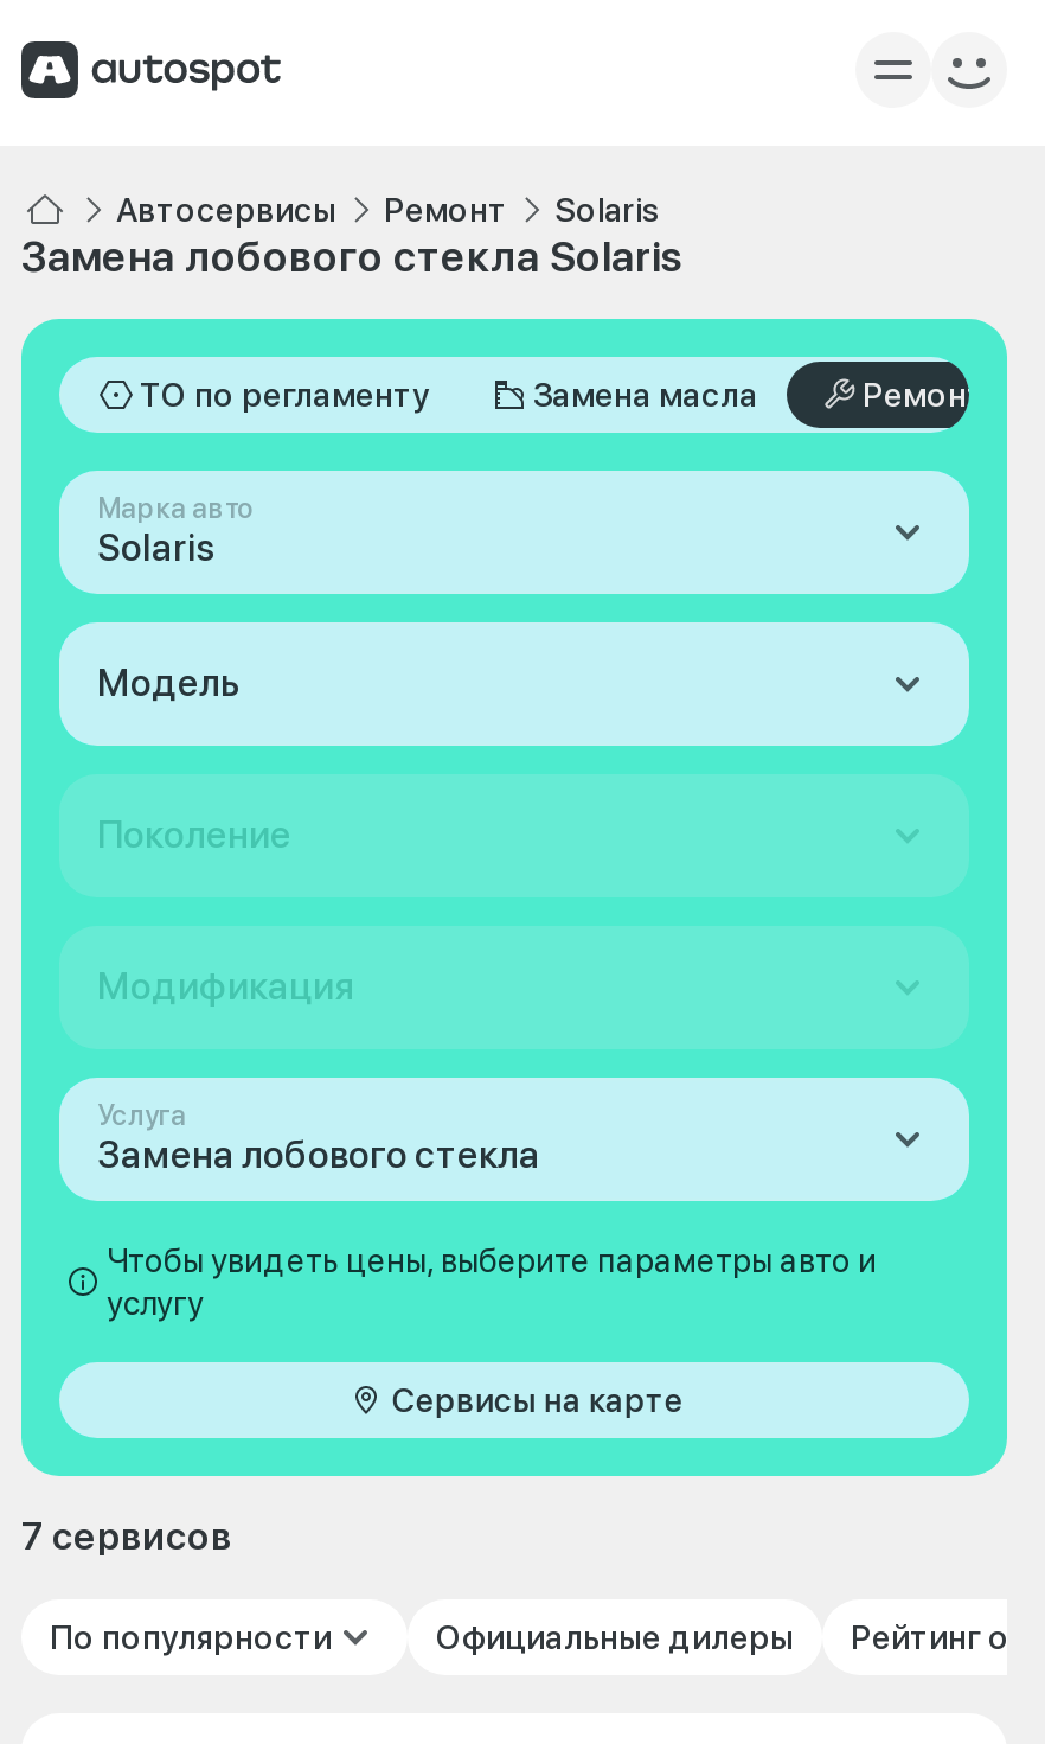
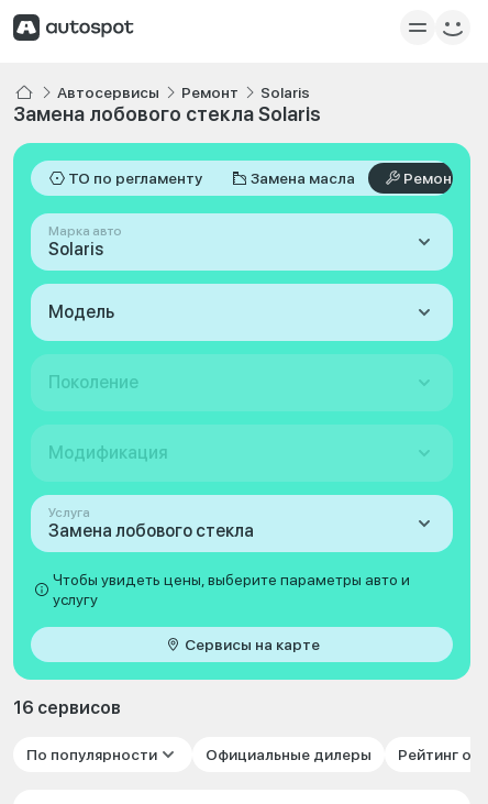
- 7 сервисов
+ 16 сервисов
